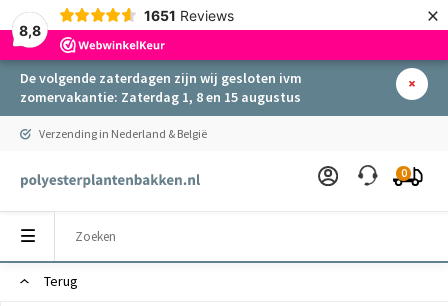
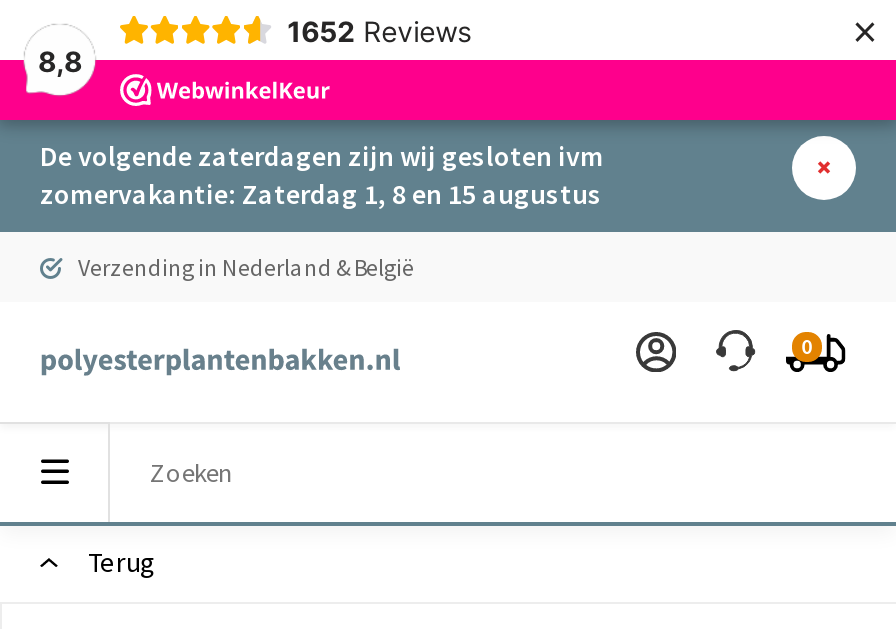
- 1651 Reviews
+ 1652 Reviews
